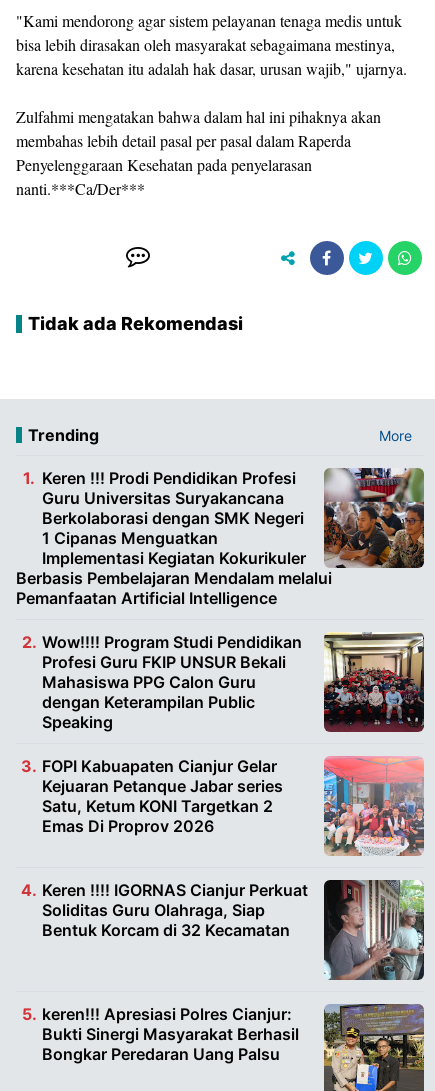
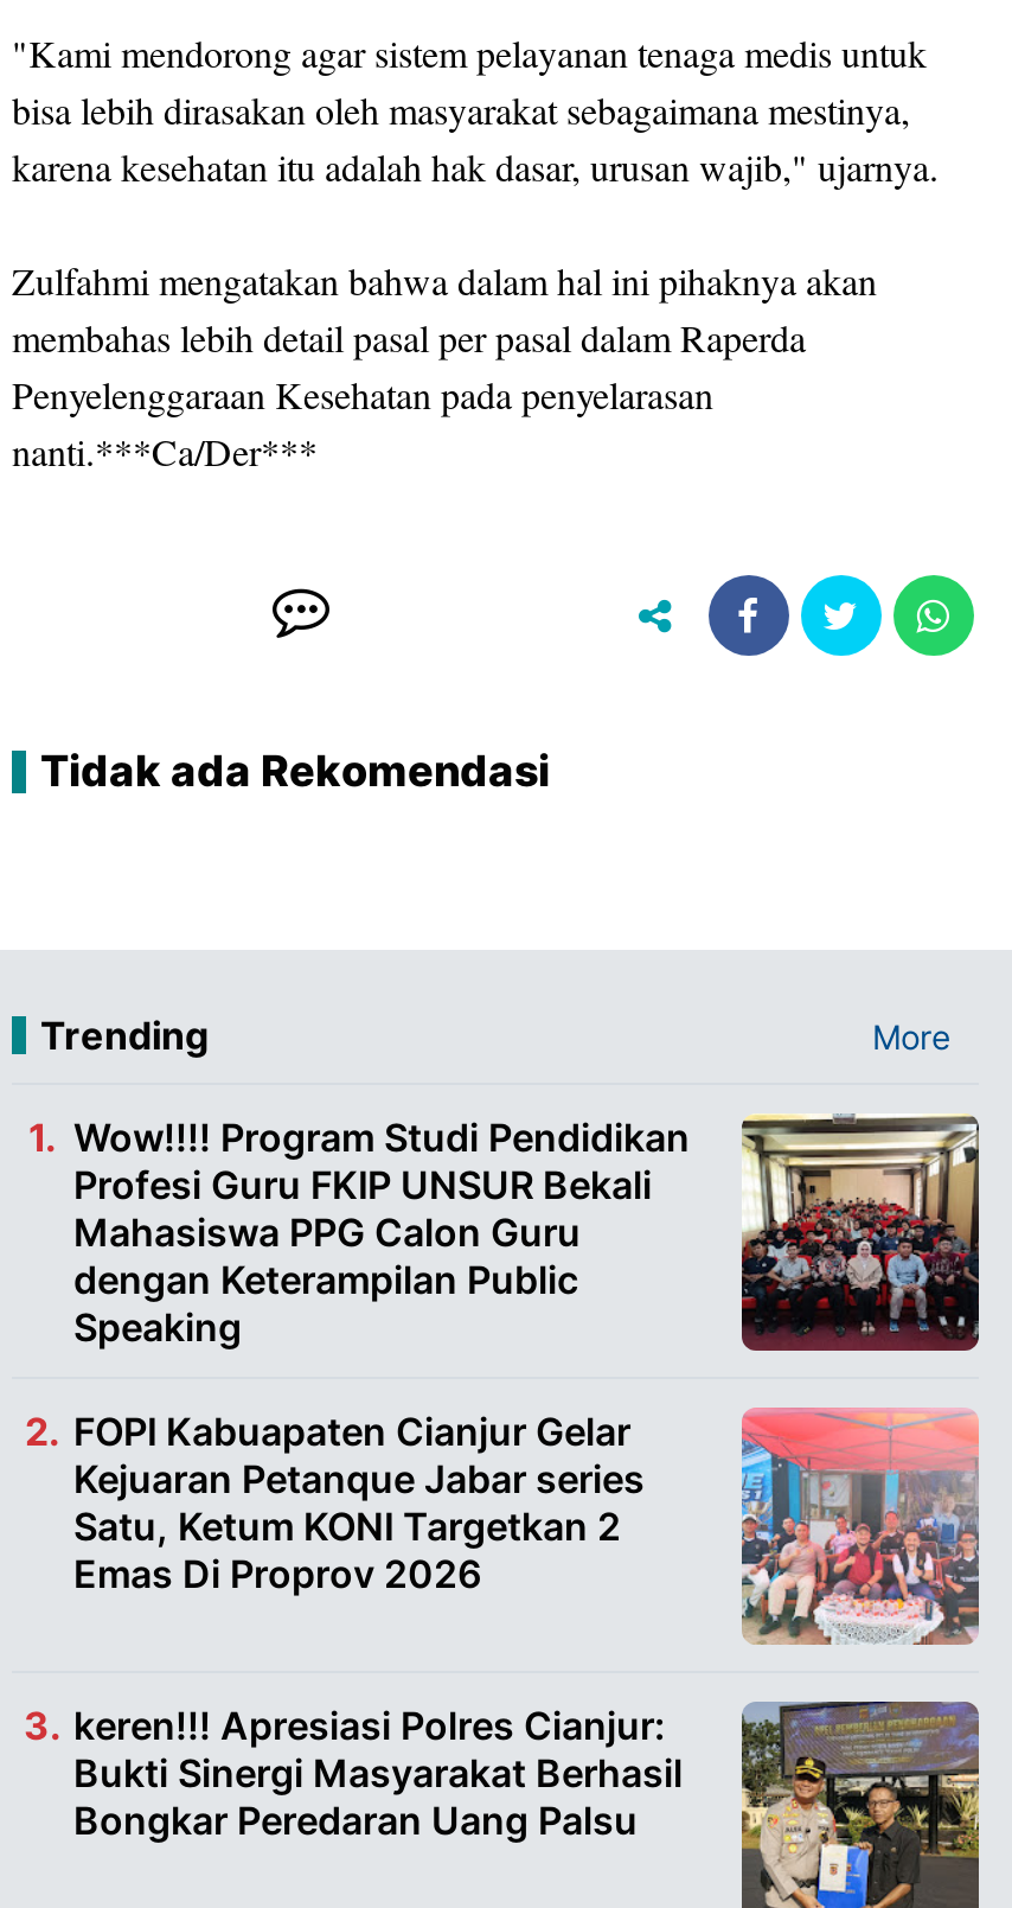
- [image]
- Keren !!! Prodi Pendidikan Profesi
- Guru Universitas Suryakancana
- Berkolaborasi dengan SMK Negeri
- 1 Cipanas Menguatkan
- Implementasi Kegiatan Kokurikuler
- Berbasis Pembelajaran Mendalam melalui
- Pemanfaatan Artificial Intelligence

- [image]
- Keren !!!! IGORNAS Cianjur Perkuat
- Soliditas Guru Olahraga, Siap
- Bentuk Korcam di 32 Kecamatan
